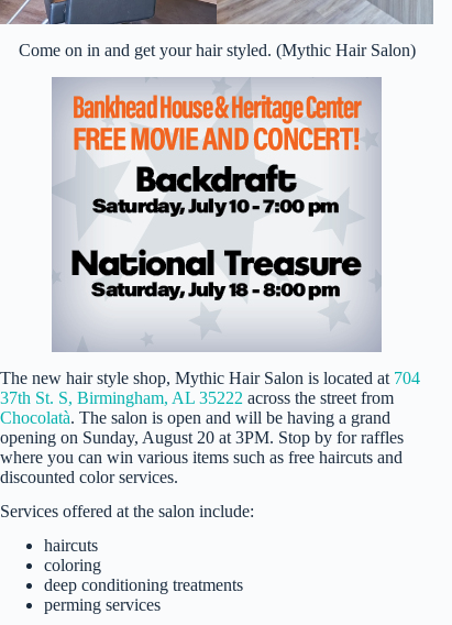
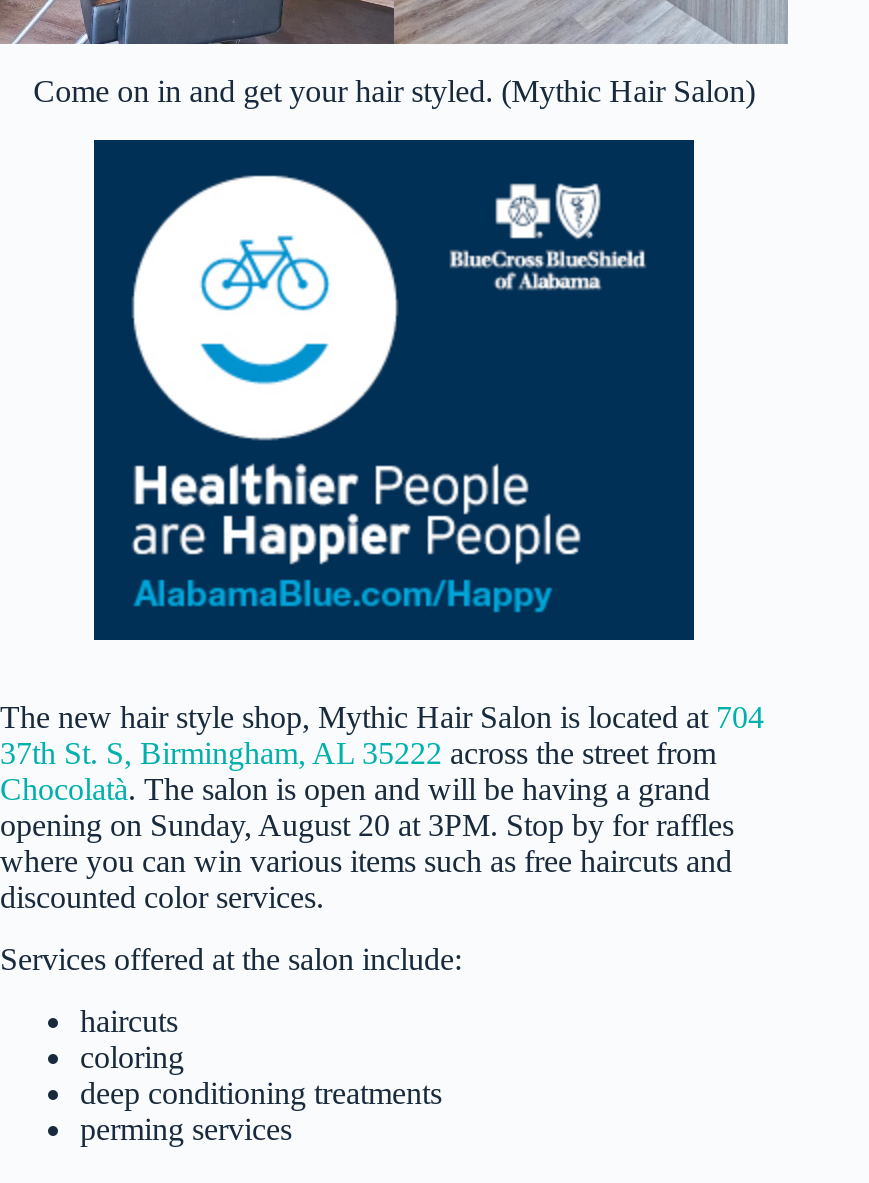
- [image]
+ [image]
